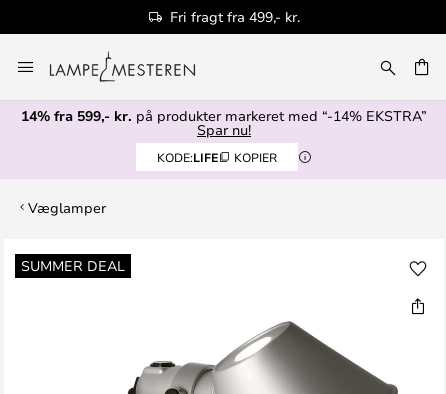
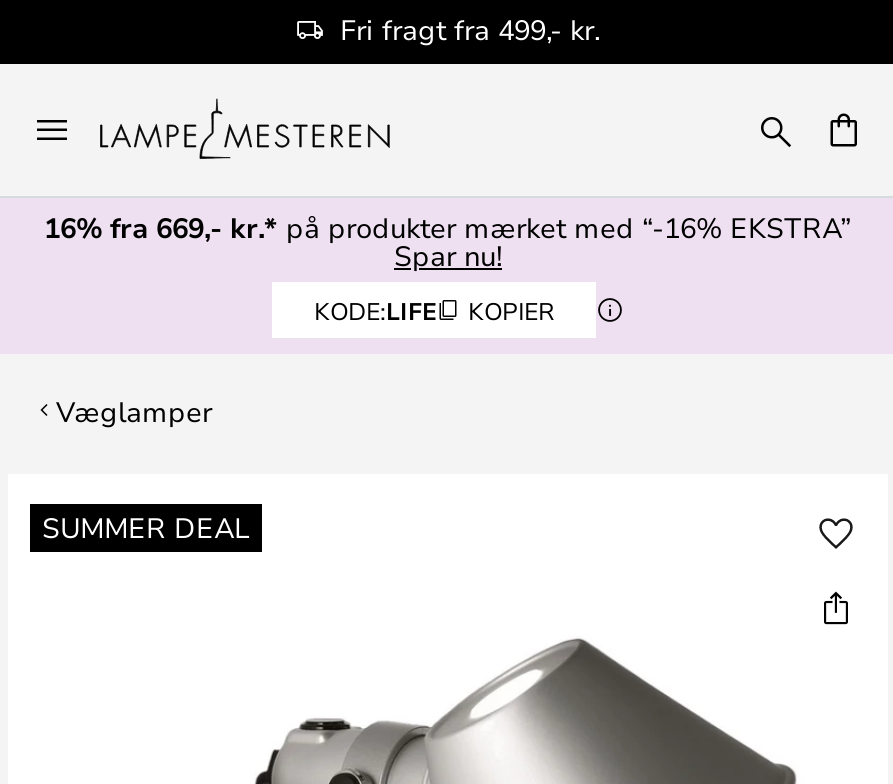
- 14% fra 599,- kr. på produkter markeret med “-14% EKSTRA”
+ 16% fra 669,- kr.* på produkter mærket med “-16% EKSTRA”
